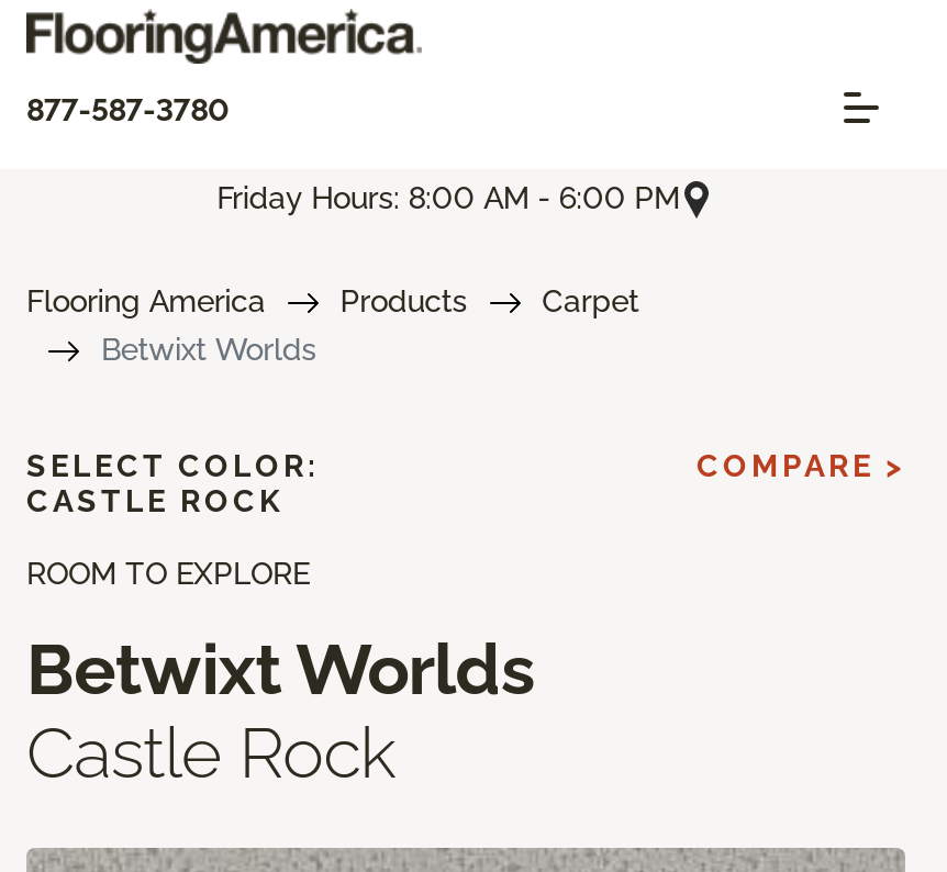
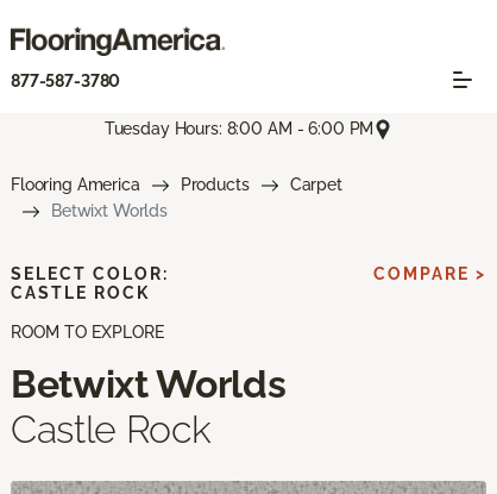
- Friday Hours: 8:00 AM - 6:00 PM
+ Tuesday Hours: 8:00 AM - 6:00 PM
